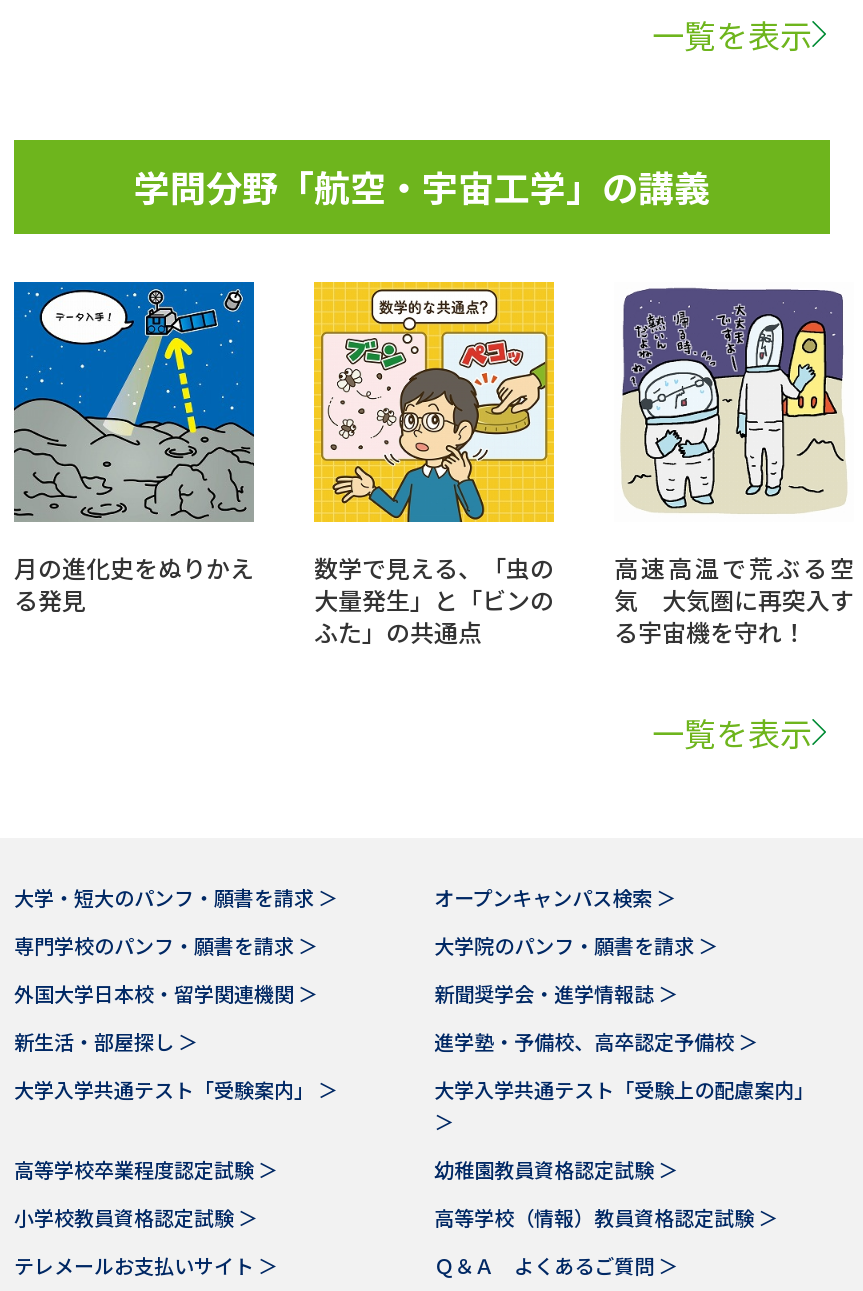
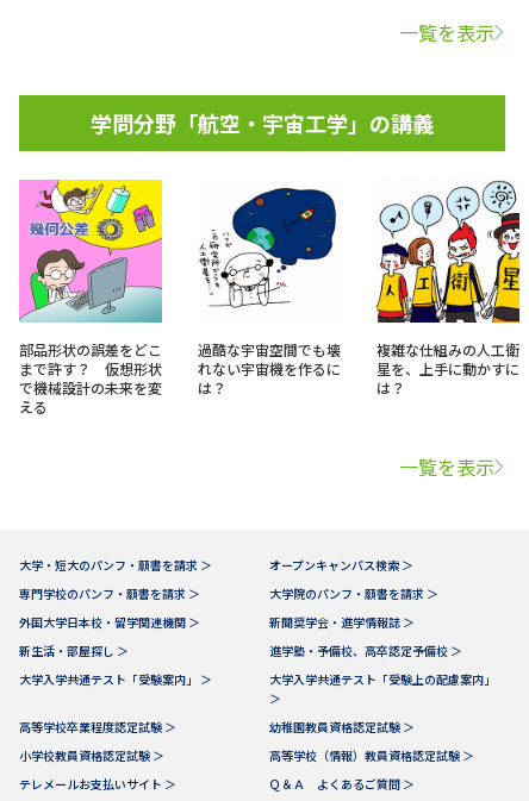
- [image]
- 月の進化史をぬりかえ
- る発見
+ [image]
+ 部品形状の誤差をどこ
+ まで許す？ 仮想形状
+ で機械設計の未来を変
+ える

- [image]
- 数学で見える、「虫の
- 大量発生」と「ビンの
- ふた」の共通点
+ [image]
+ 過酷な宇宙空間でも壊
+ れない宇宙機を作るに
+ は？

- [image]
- 高速高温で荒ぶる空
- 気 大気圏に再突入す
- る宇宙機を守れ！
+ [image]
+ 複雑な仕組みの人工衛
+ 星を、上手に動かすに
+ は？
